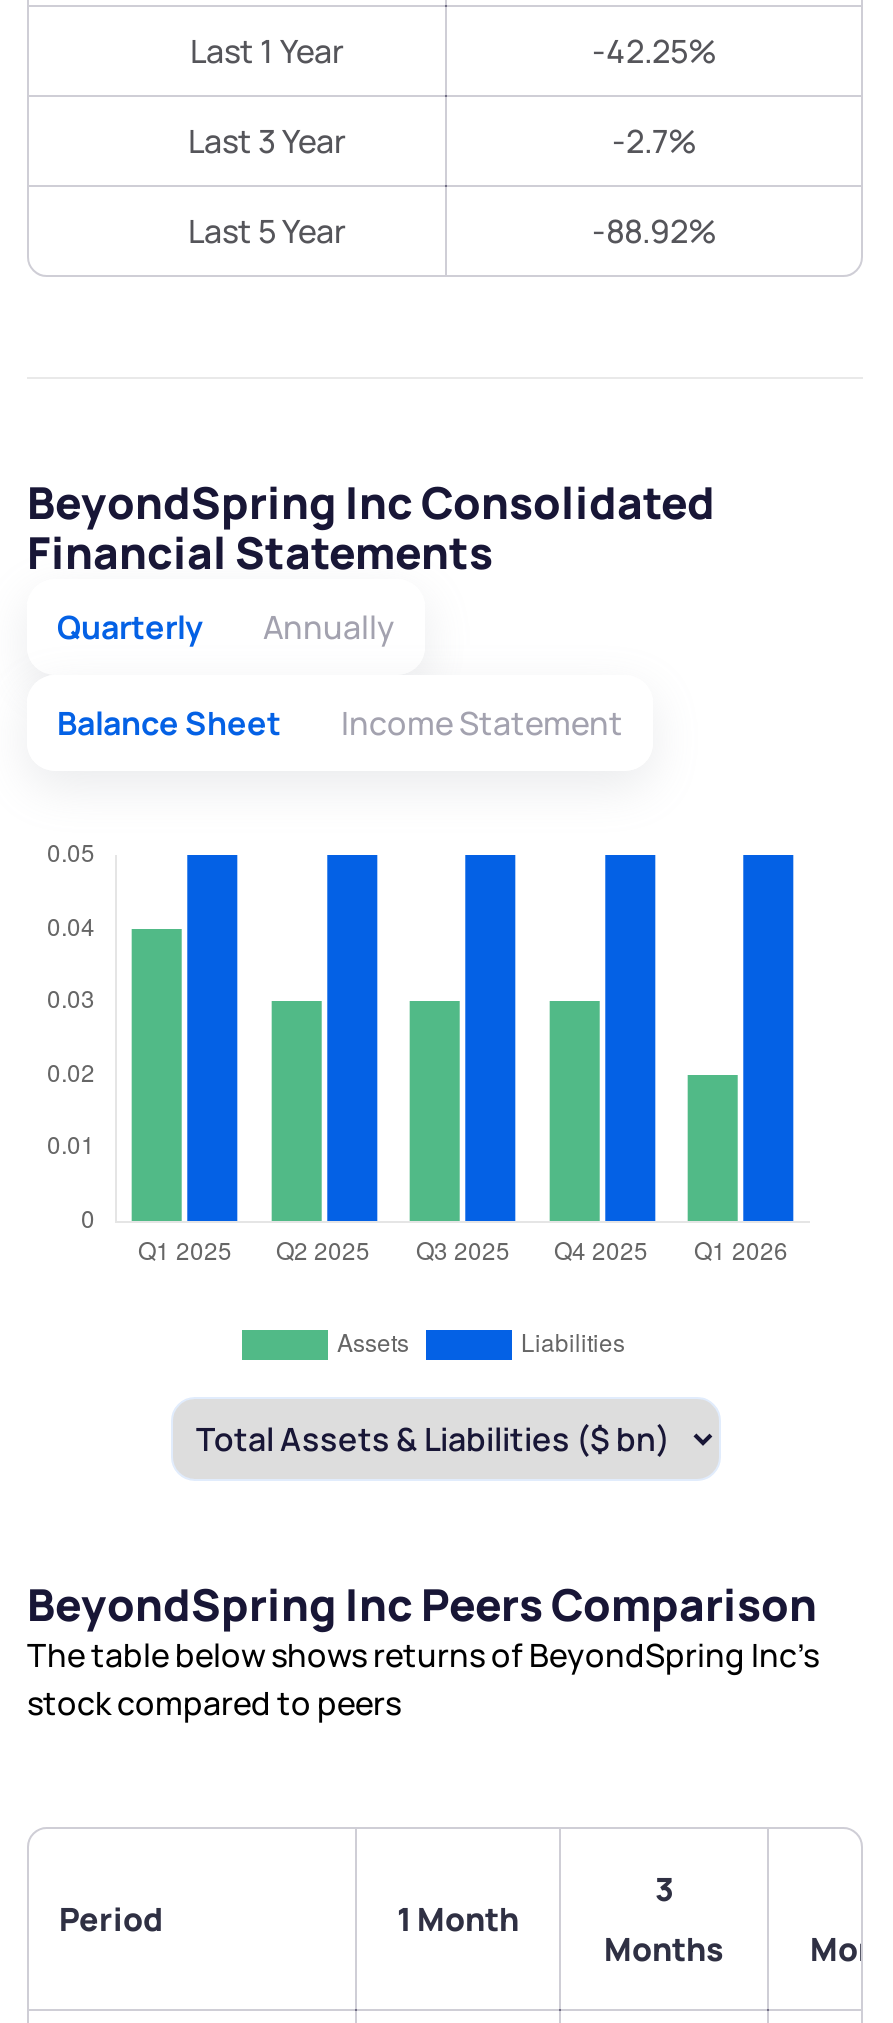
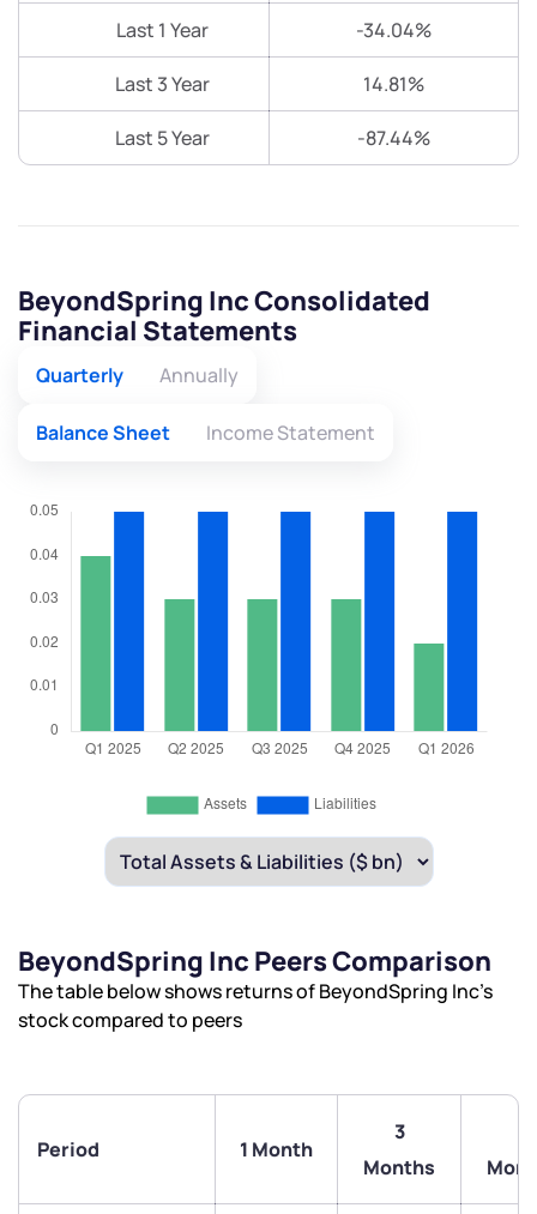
- -42.25%
+ -34.04%

- -2.7%
+ 14.81%

- -88.92%
+ -87.44%
